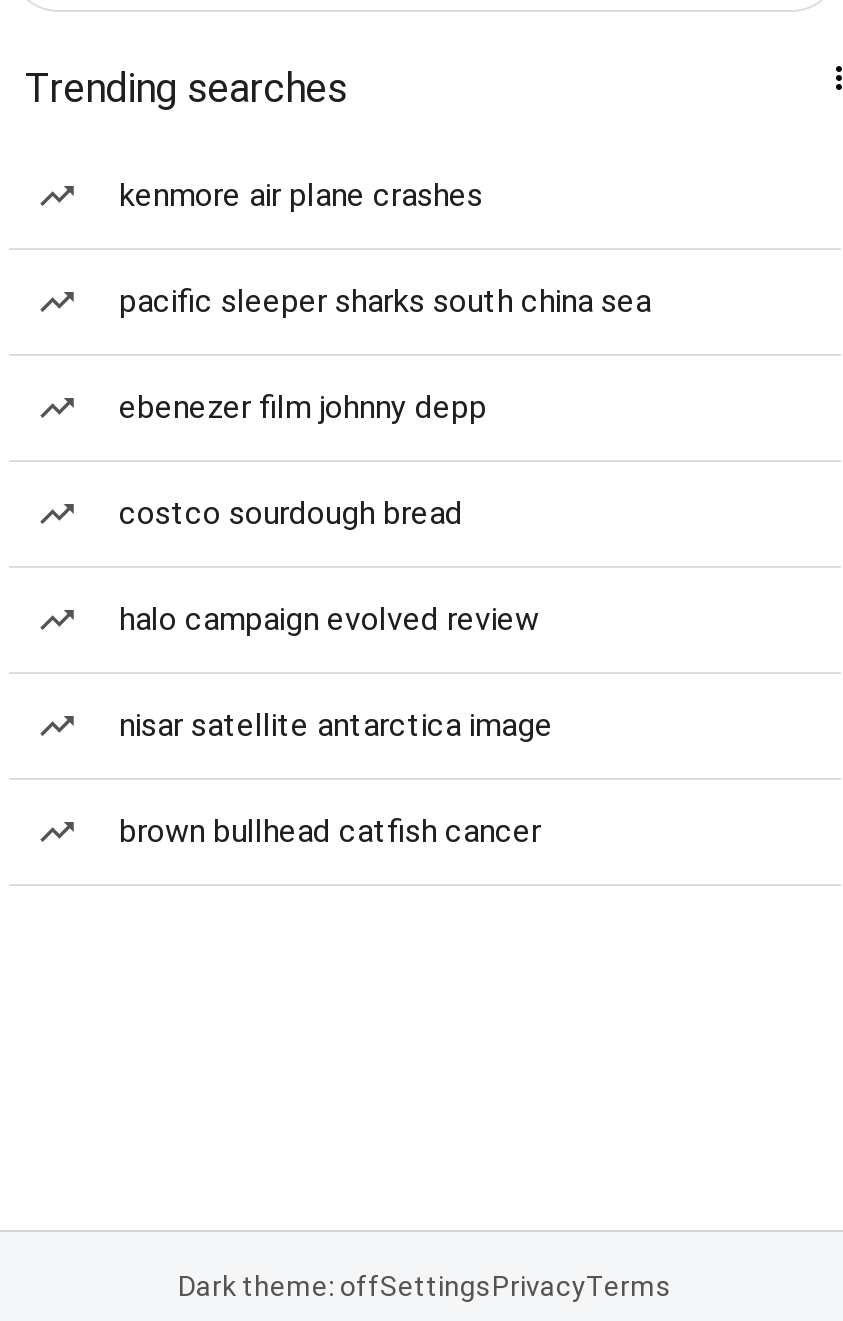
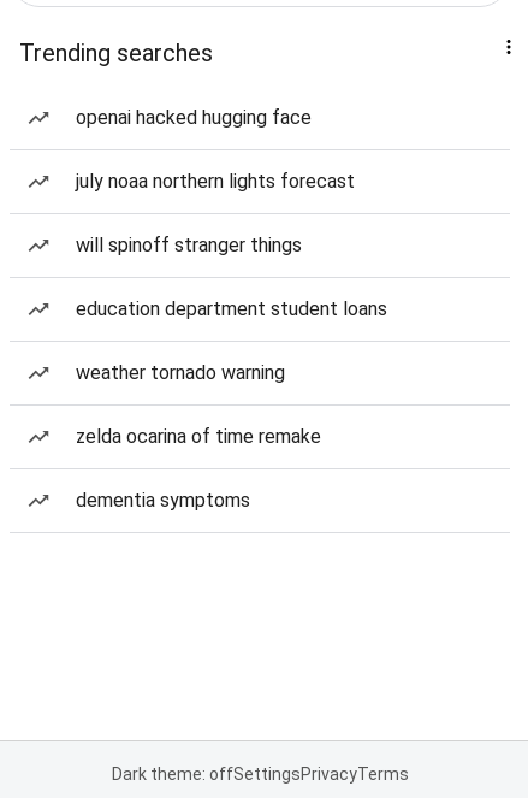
- kenmore air plane crashes
+ openai hacked hugging face

- pacific sleeper sharks south china sea
+ july noaa northern lights forecast

- ebenezer film johnny depp
+ will spinoff stranger things

- costco sourdough bread
+ education department student loans

- halo campaign evolved review
+ weather tornado warning

- nisar satellite antarctica image
+ zelda ocarina of time remake

- brown bullhead catfish cancer
+ dementia symptoms
